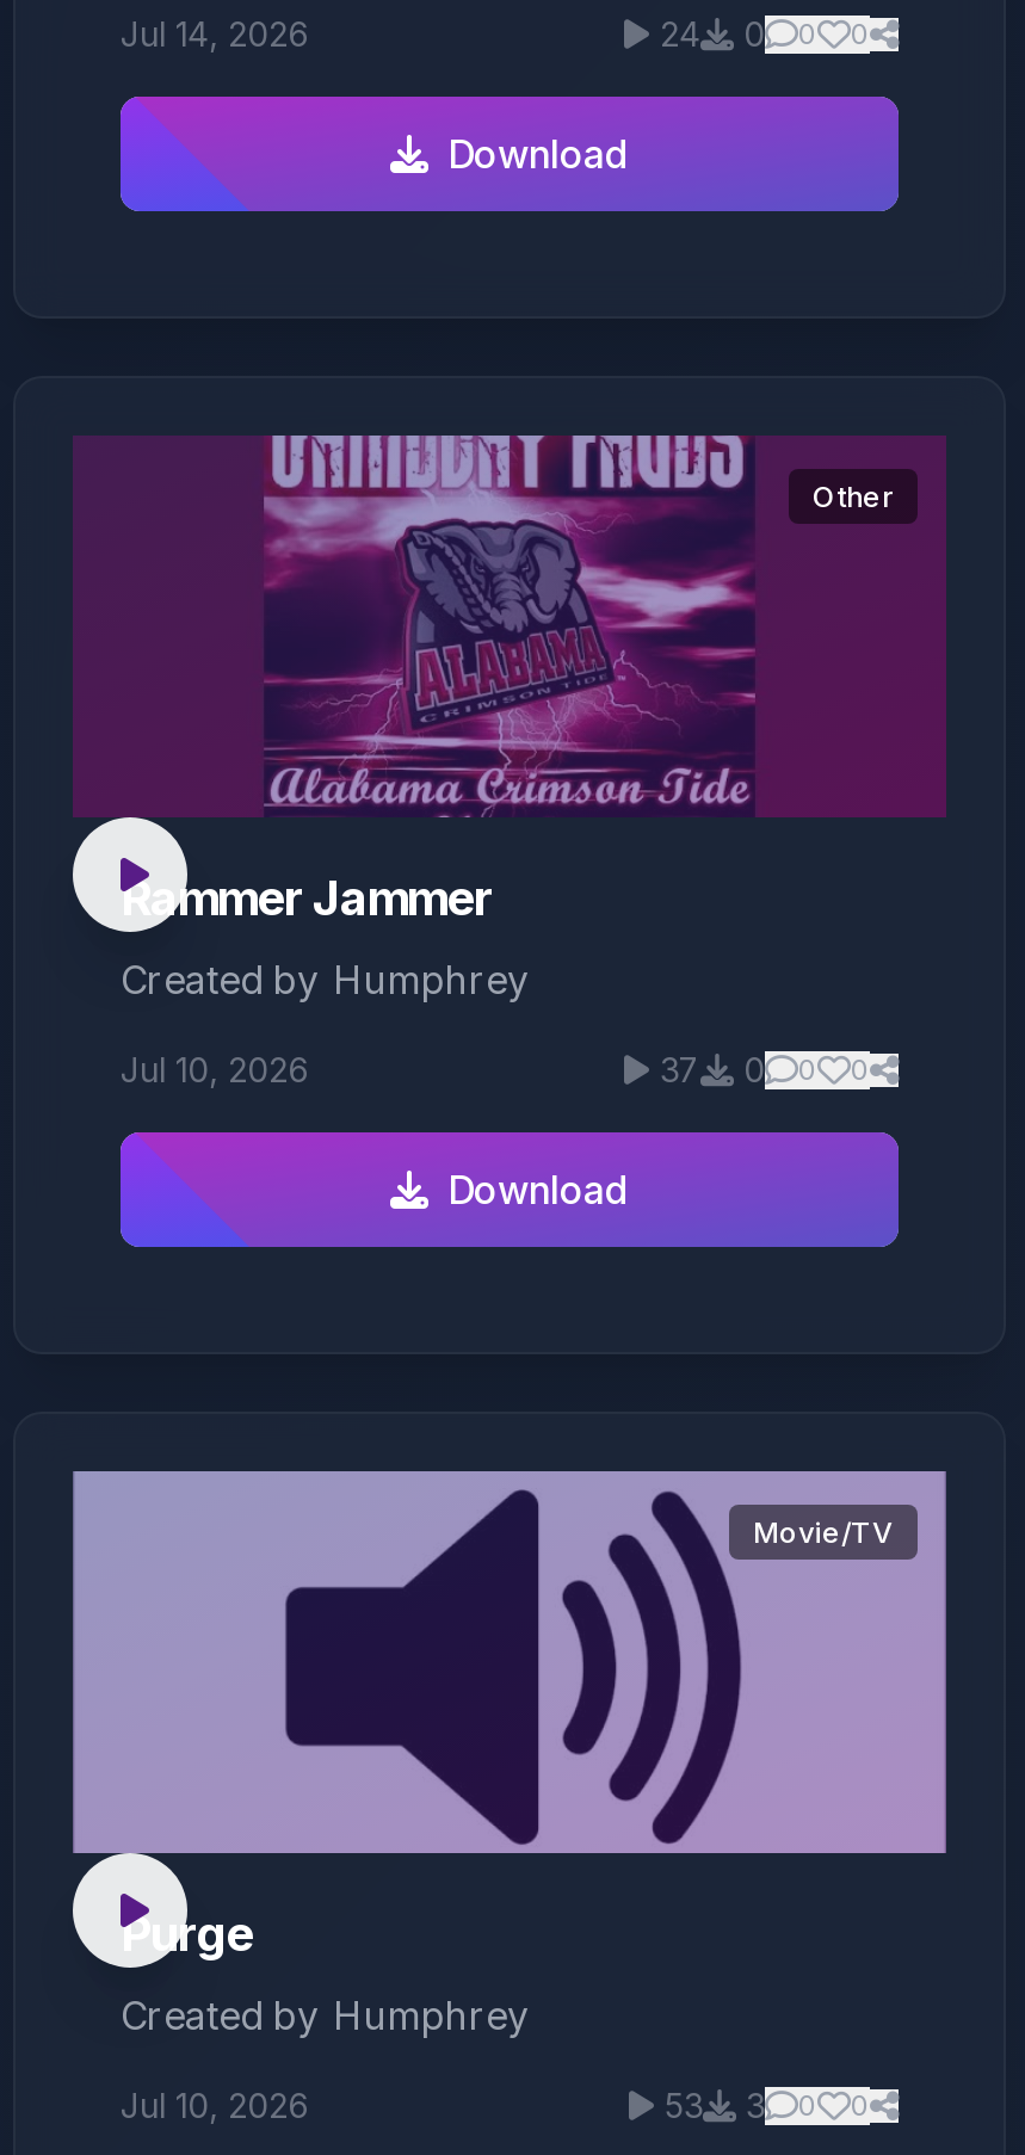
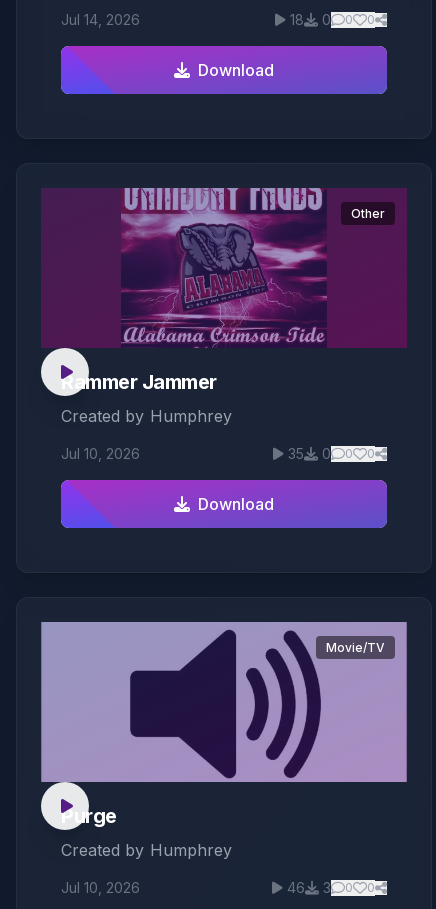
- 24
+ 18

- 37
+ 35

- 53
+ 46
